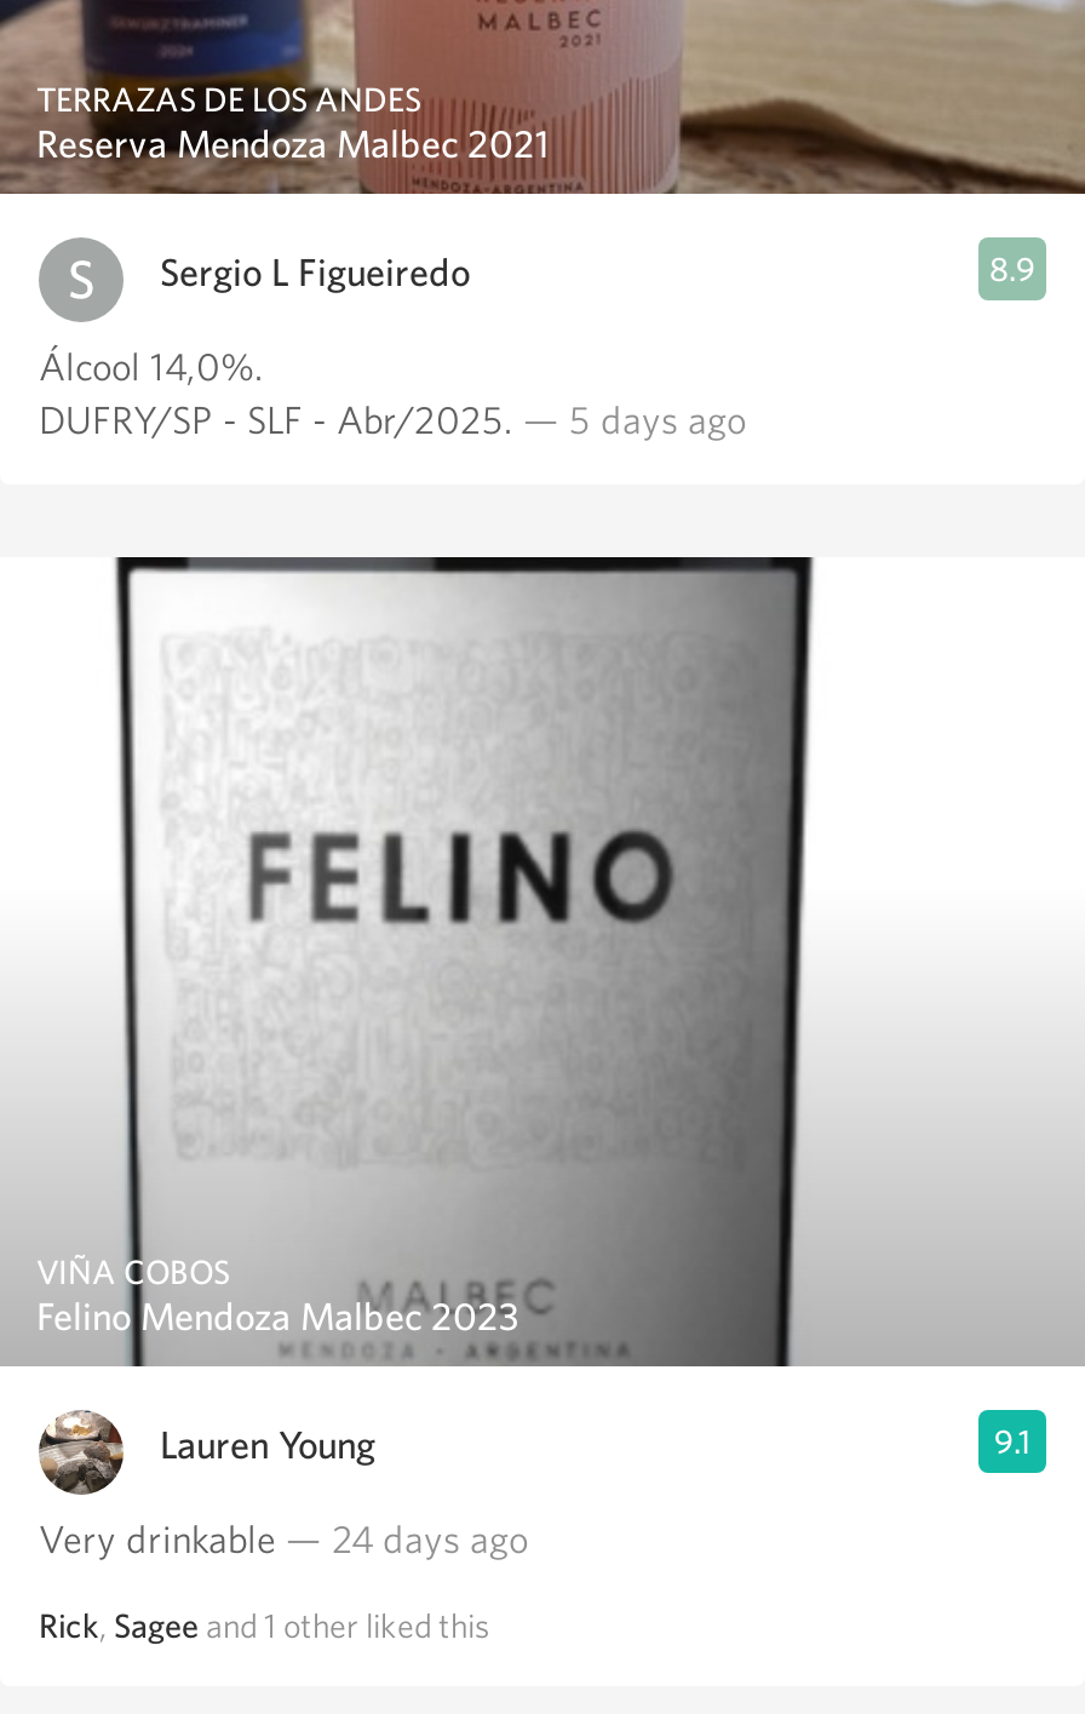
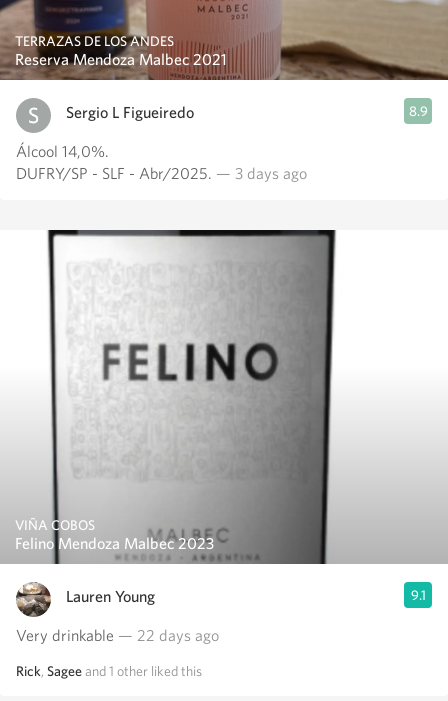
- DUFRY/SP - SLF - Abr/2025. — 5 days ago
+ DUFRY/SP - SLF - Abr/2025. — 3 days ago

- Very drinkable — 24 days ago
+ Very drinkable — 22 days ago
